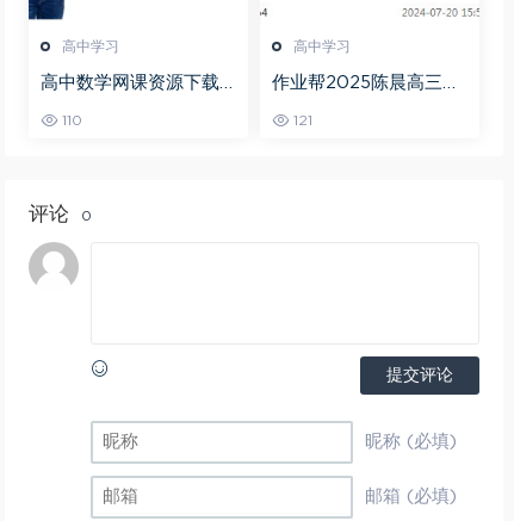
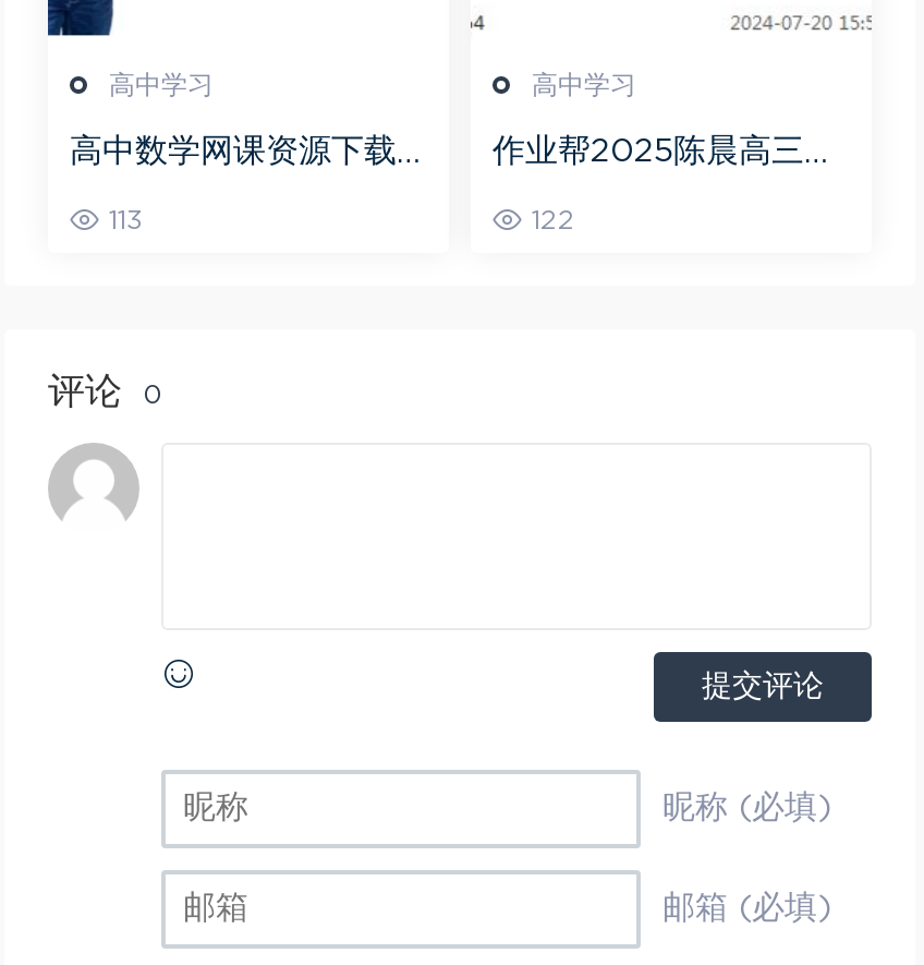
- 110
+ 113

- 121
+ 122
